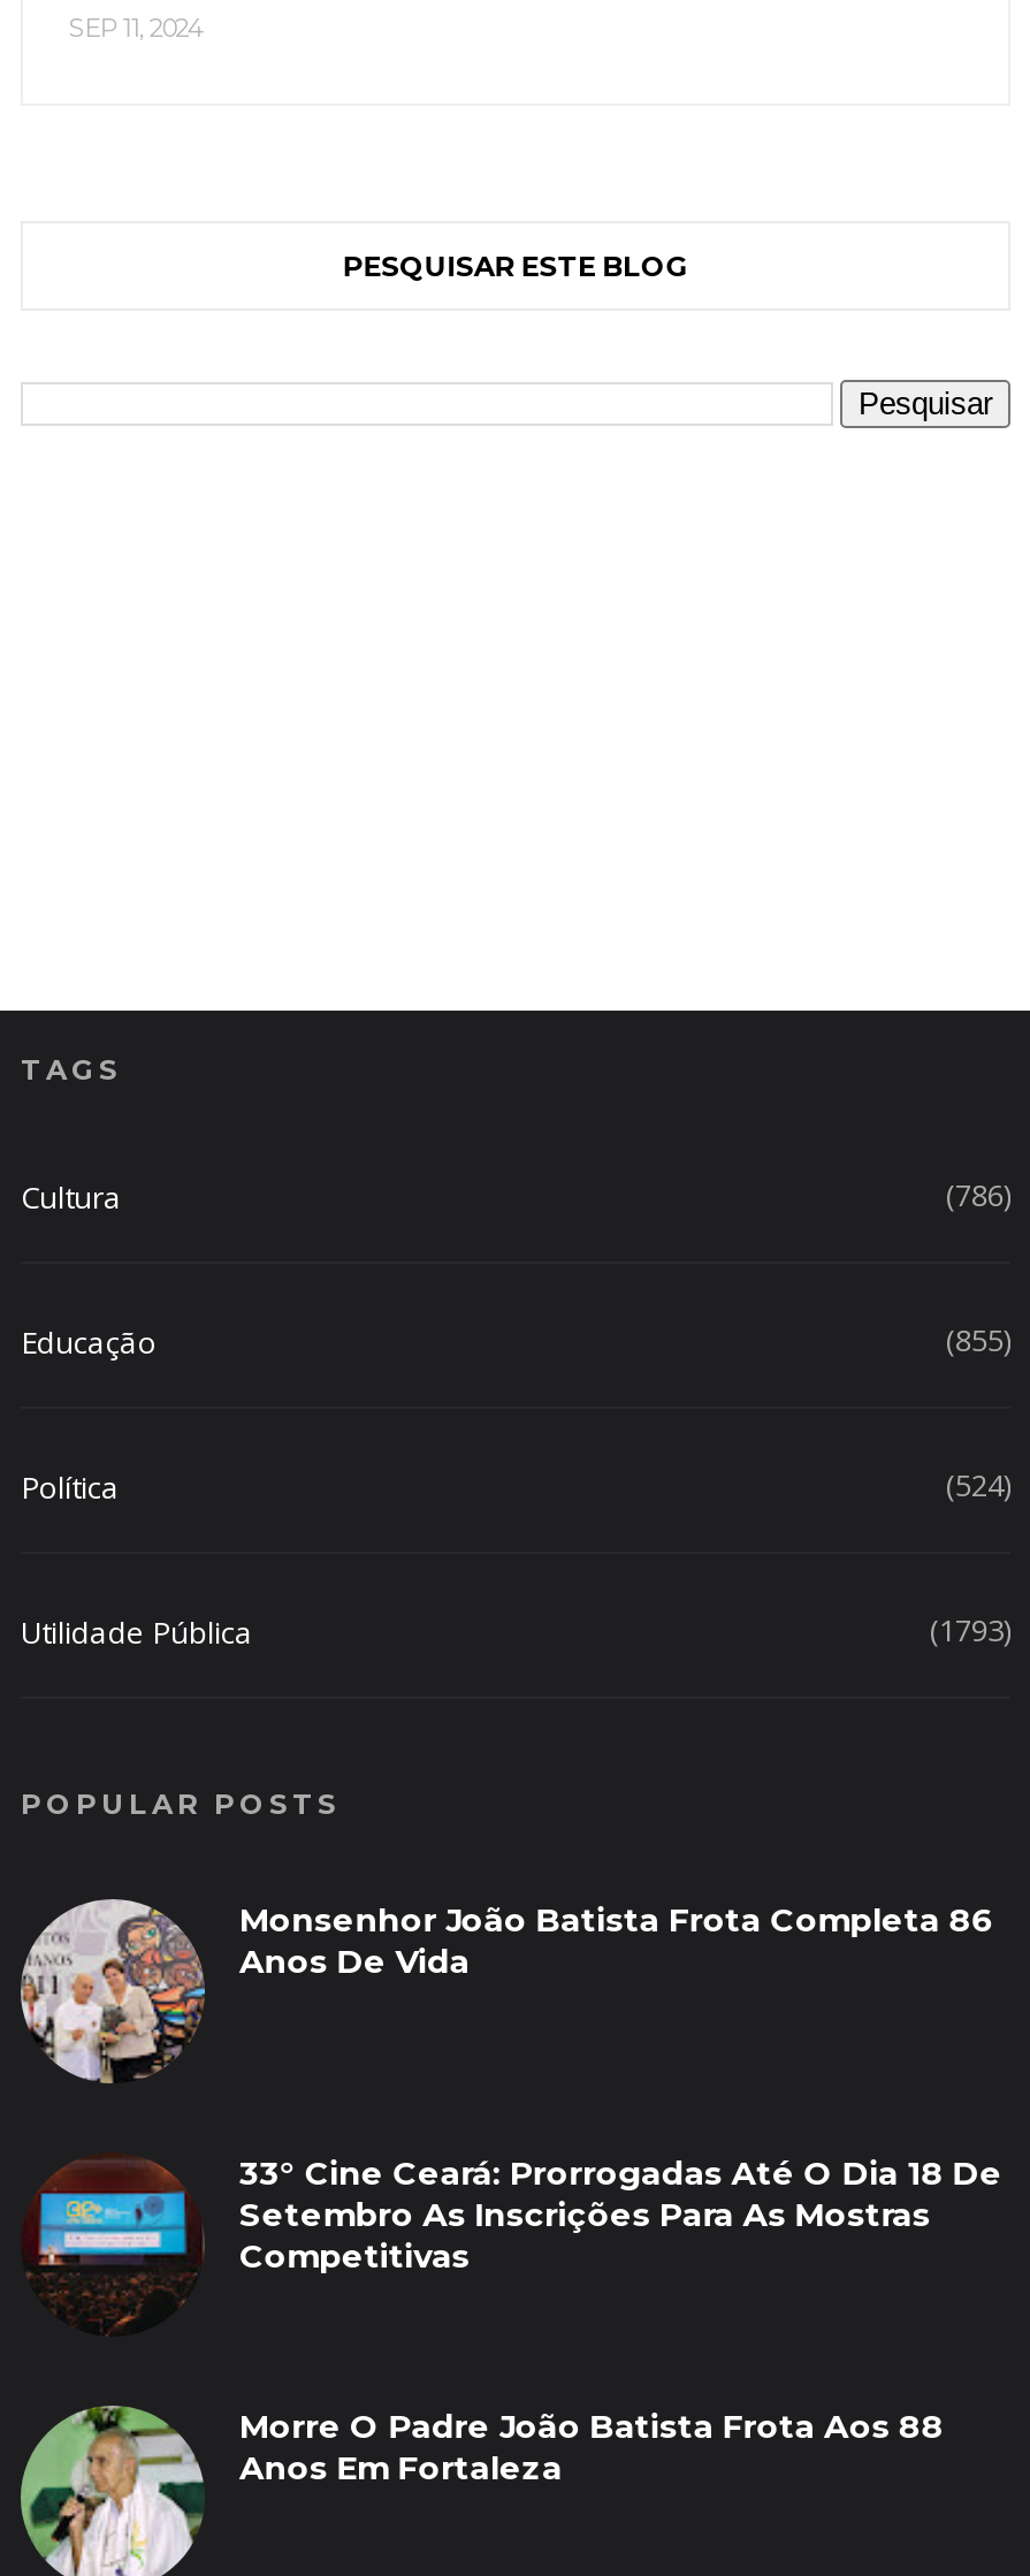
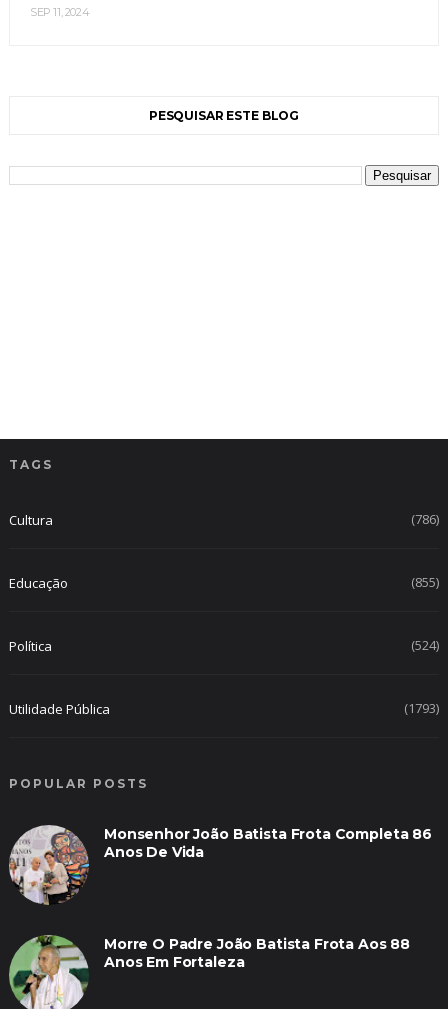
- [image]
- 33° Cine Ceará: Prorrogadas Até O Dia 18 De
- Setembro As Inscrições Para As Mostras
- Competitivas
